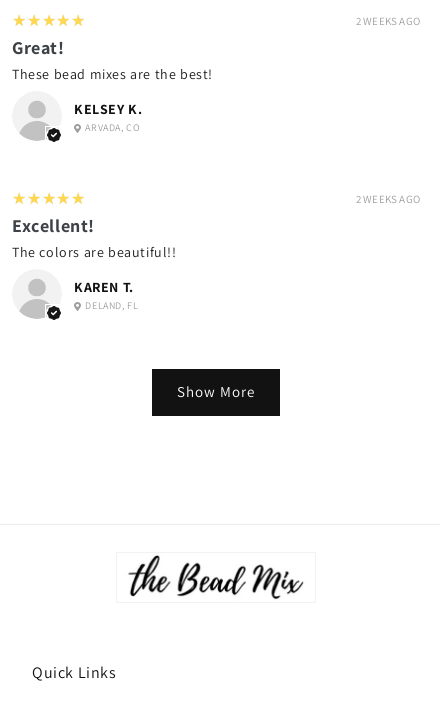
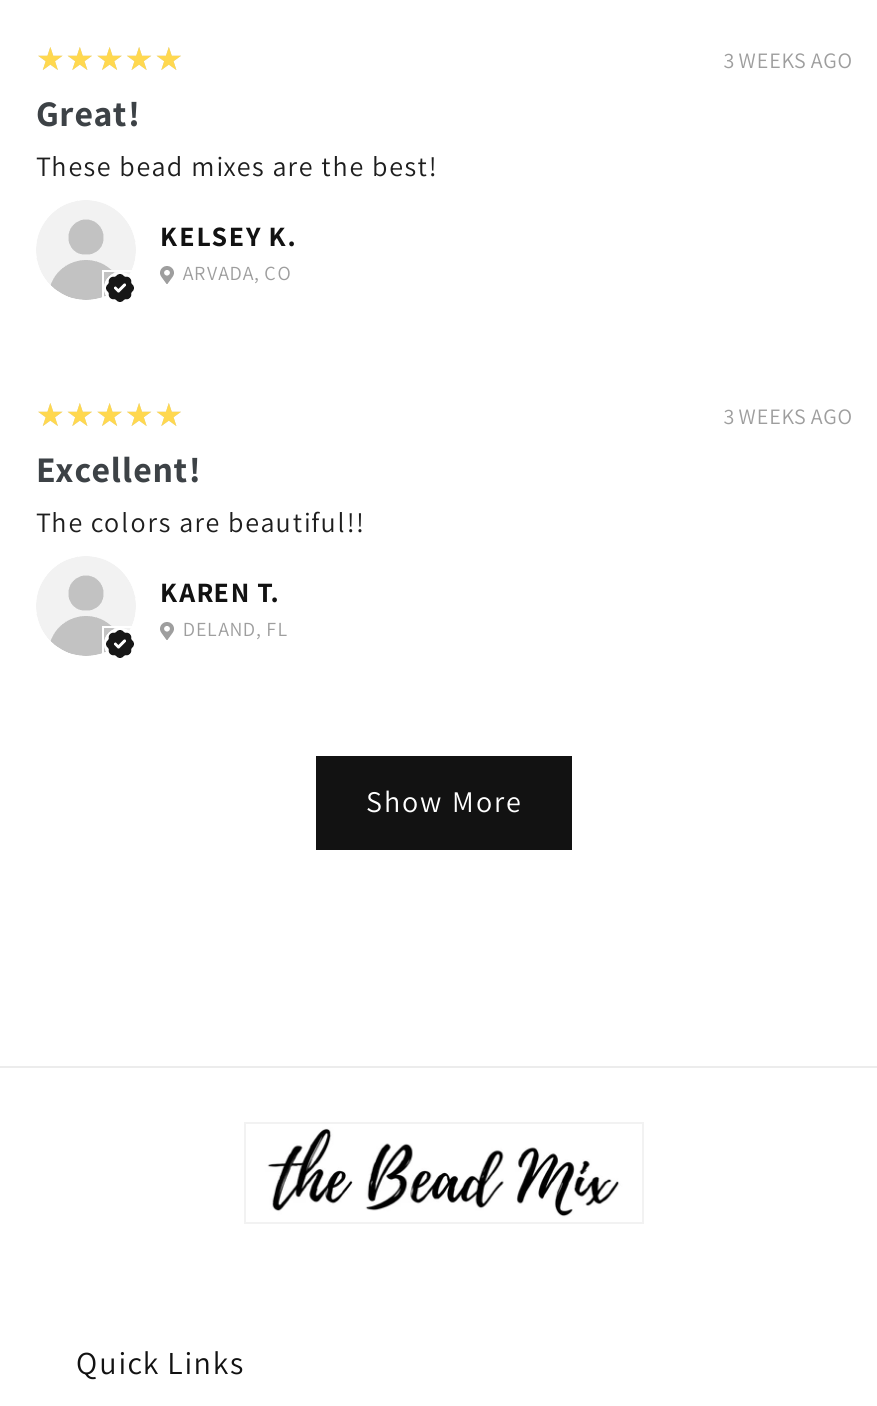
- 2 WEEKS AGO
+ 3 WEEKS AGO

- 2 WEEKS AGO
+ 3 WEEKS AGO
